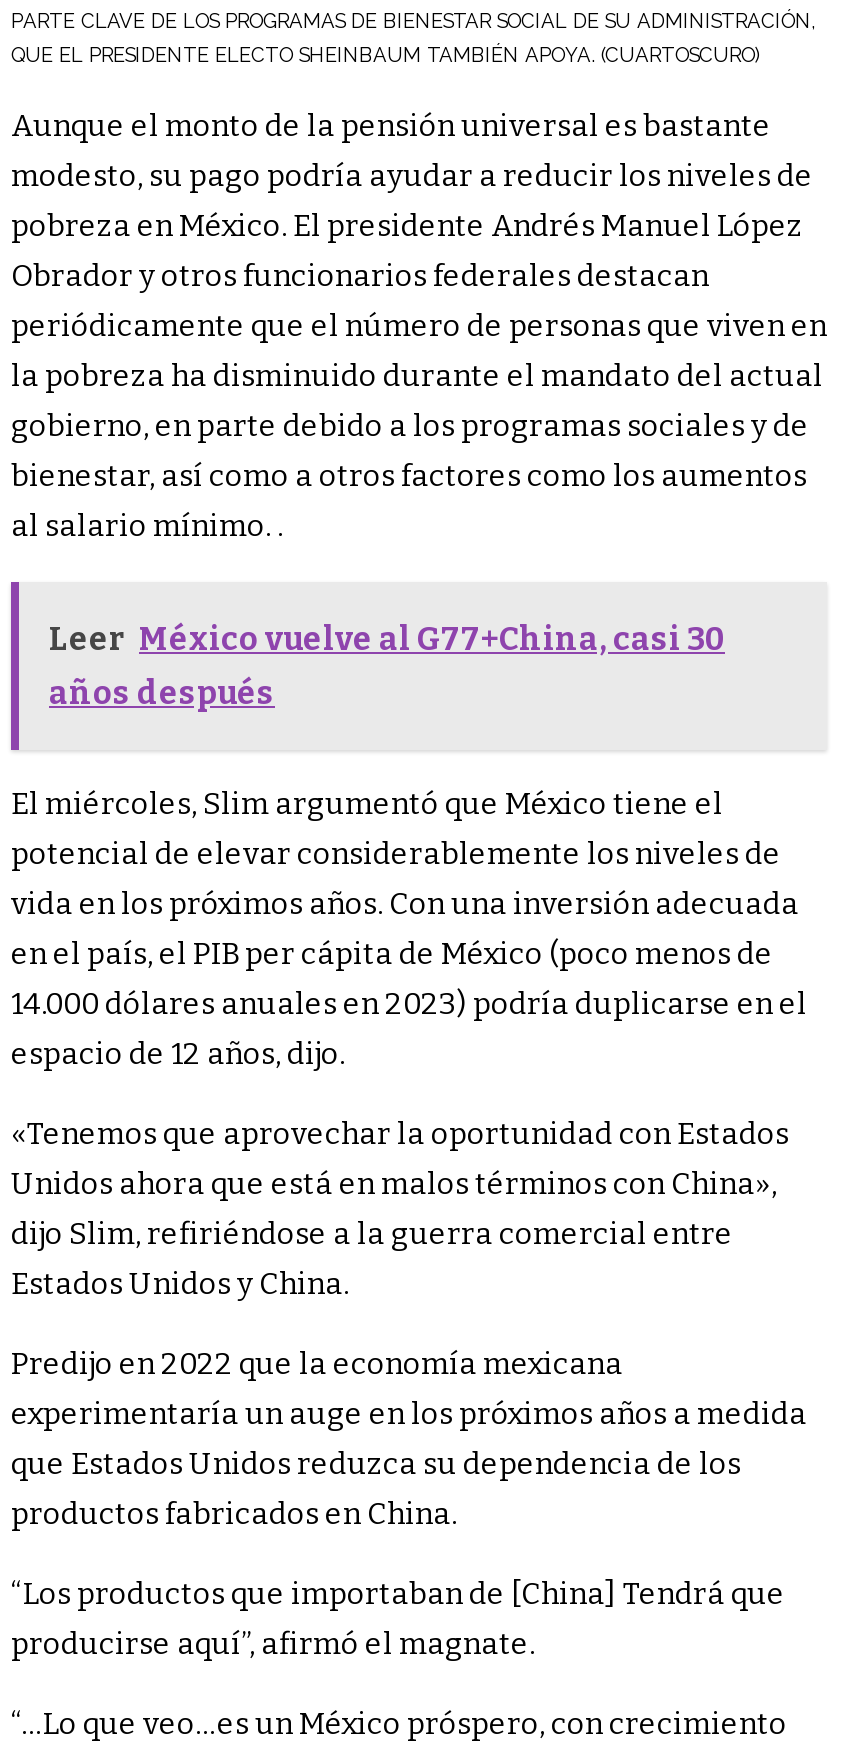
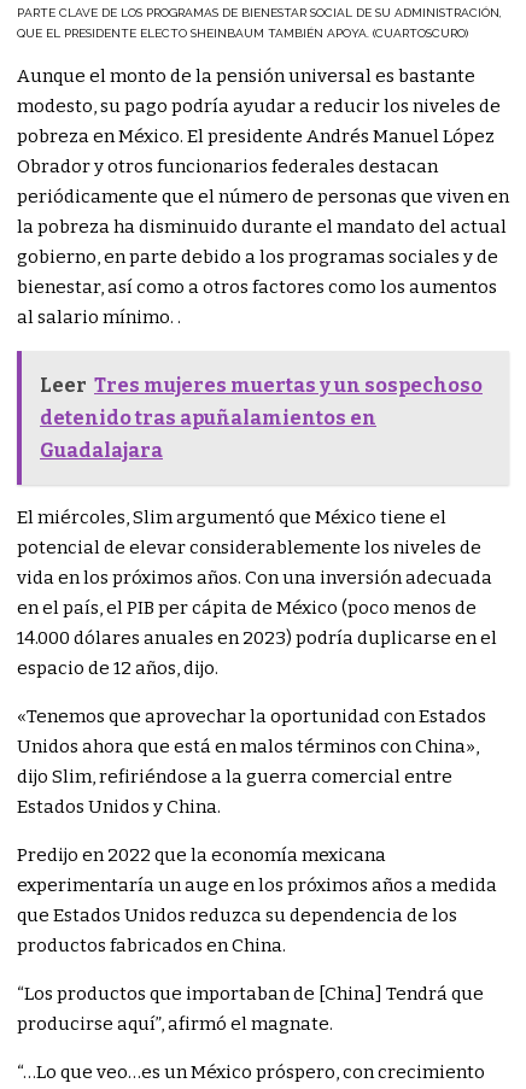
- Leer México vuelve al G77+China, casi 30
- años después
+ Leer Tres mujeres muertas y un sospechoso
+ detenido tras apuñalamientos en
+ Guadalajara
